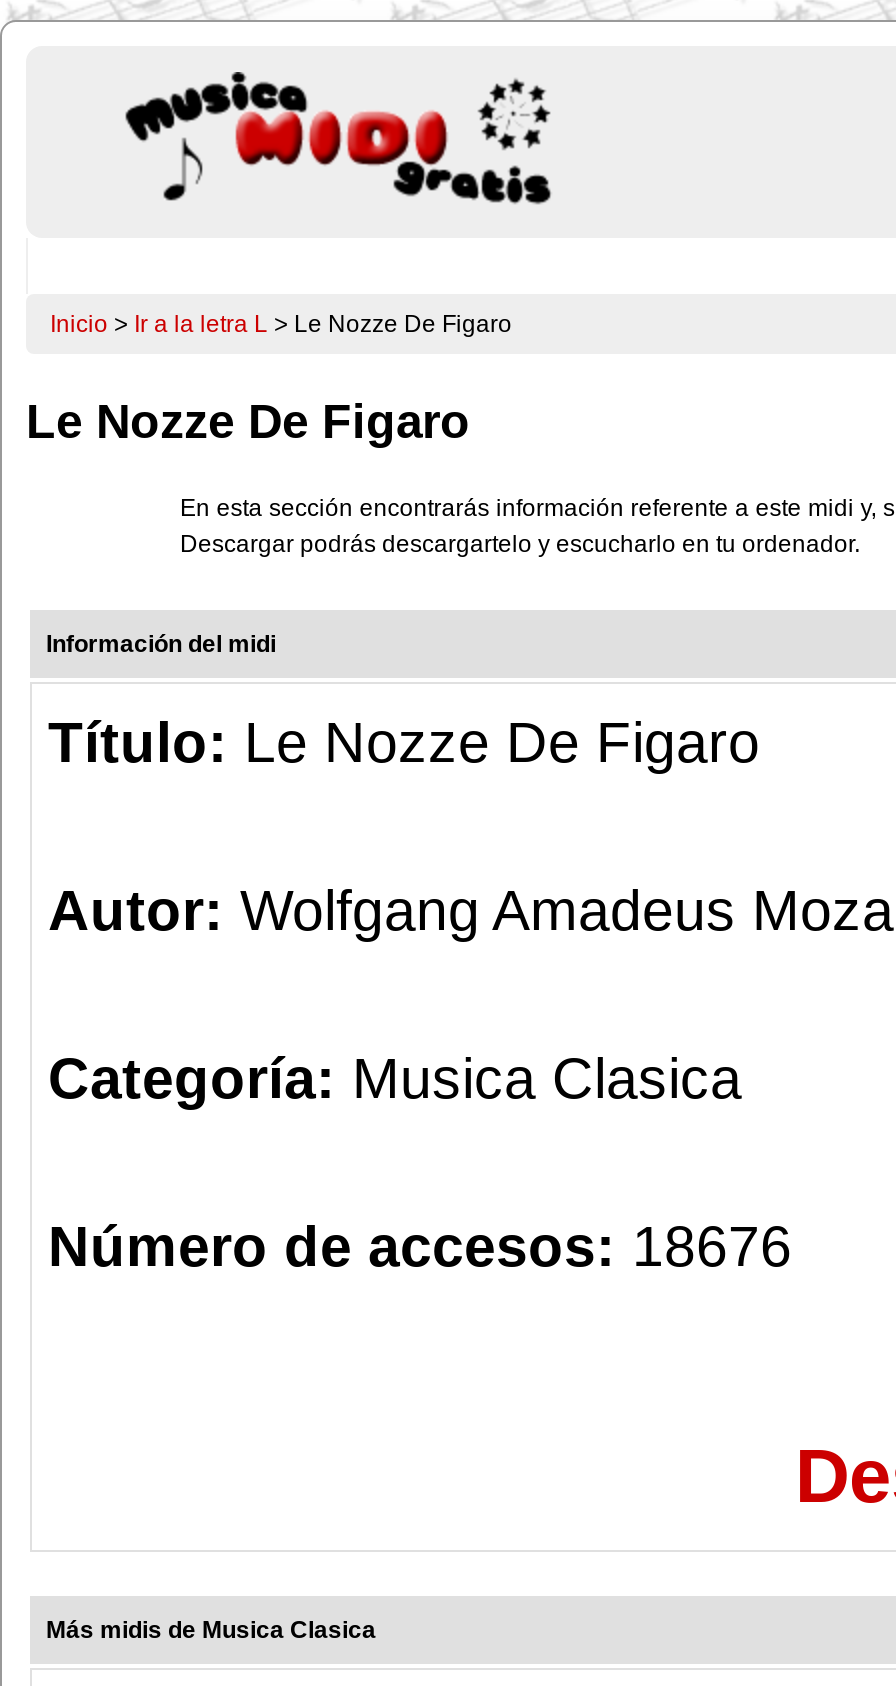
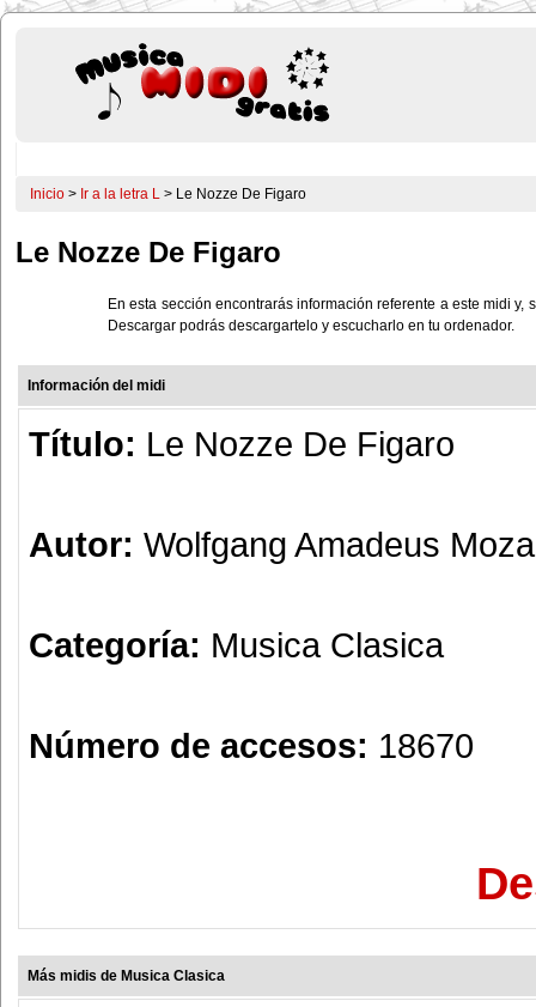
- Número de accesos: 18676
+ Número de accesos: 18670
